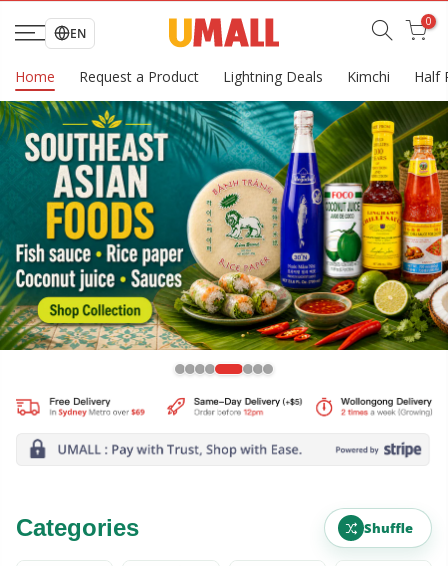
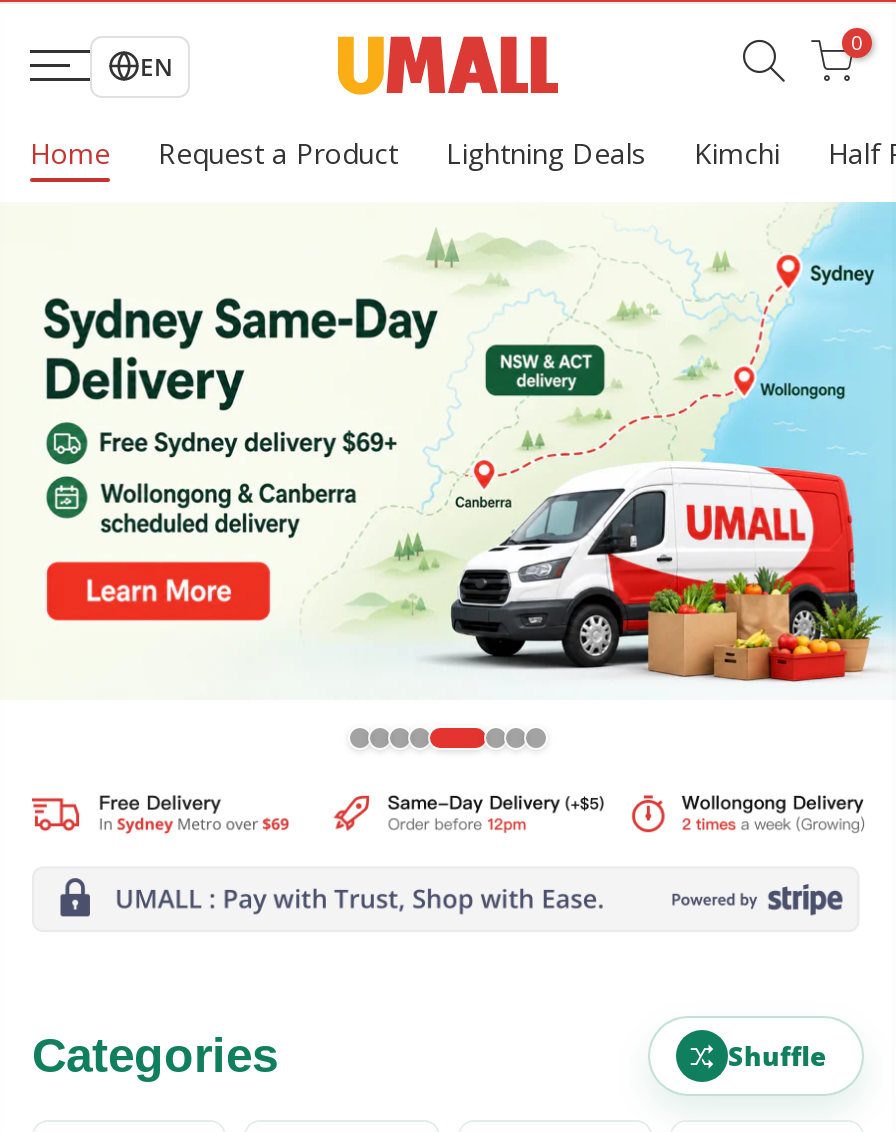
- [image]
+ [image]
